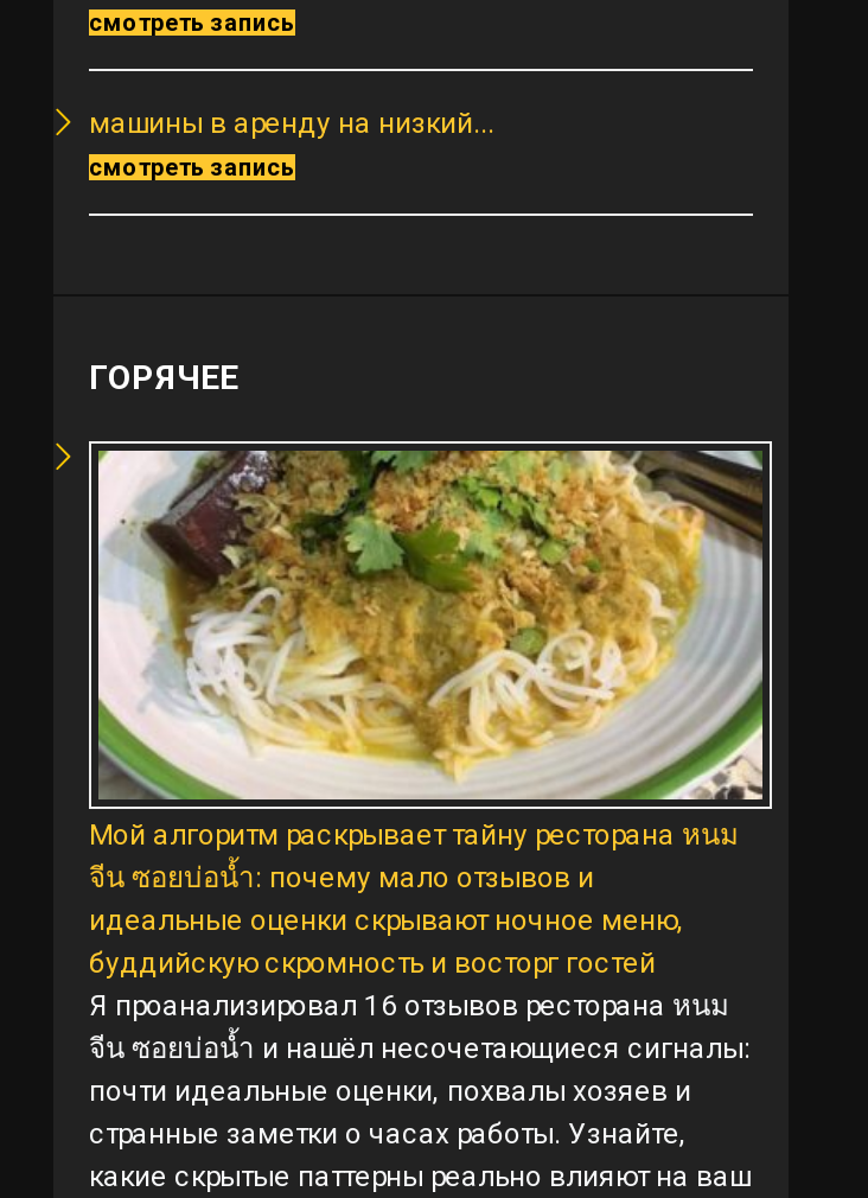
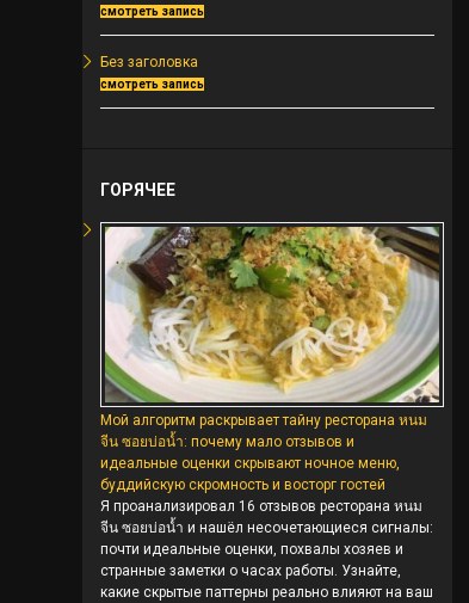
- машины в аренду на низкий...
+ Без заголовка
